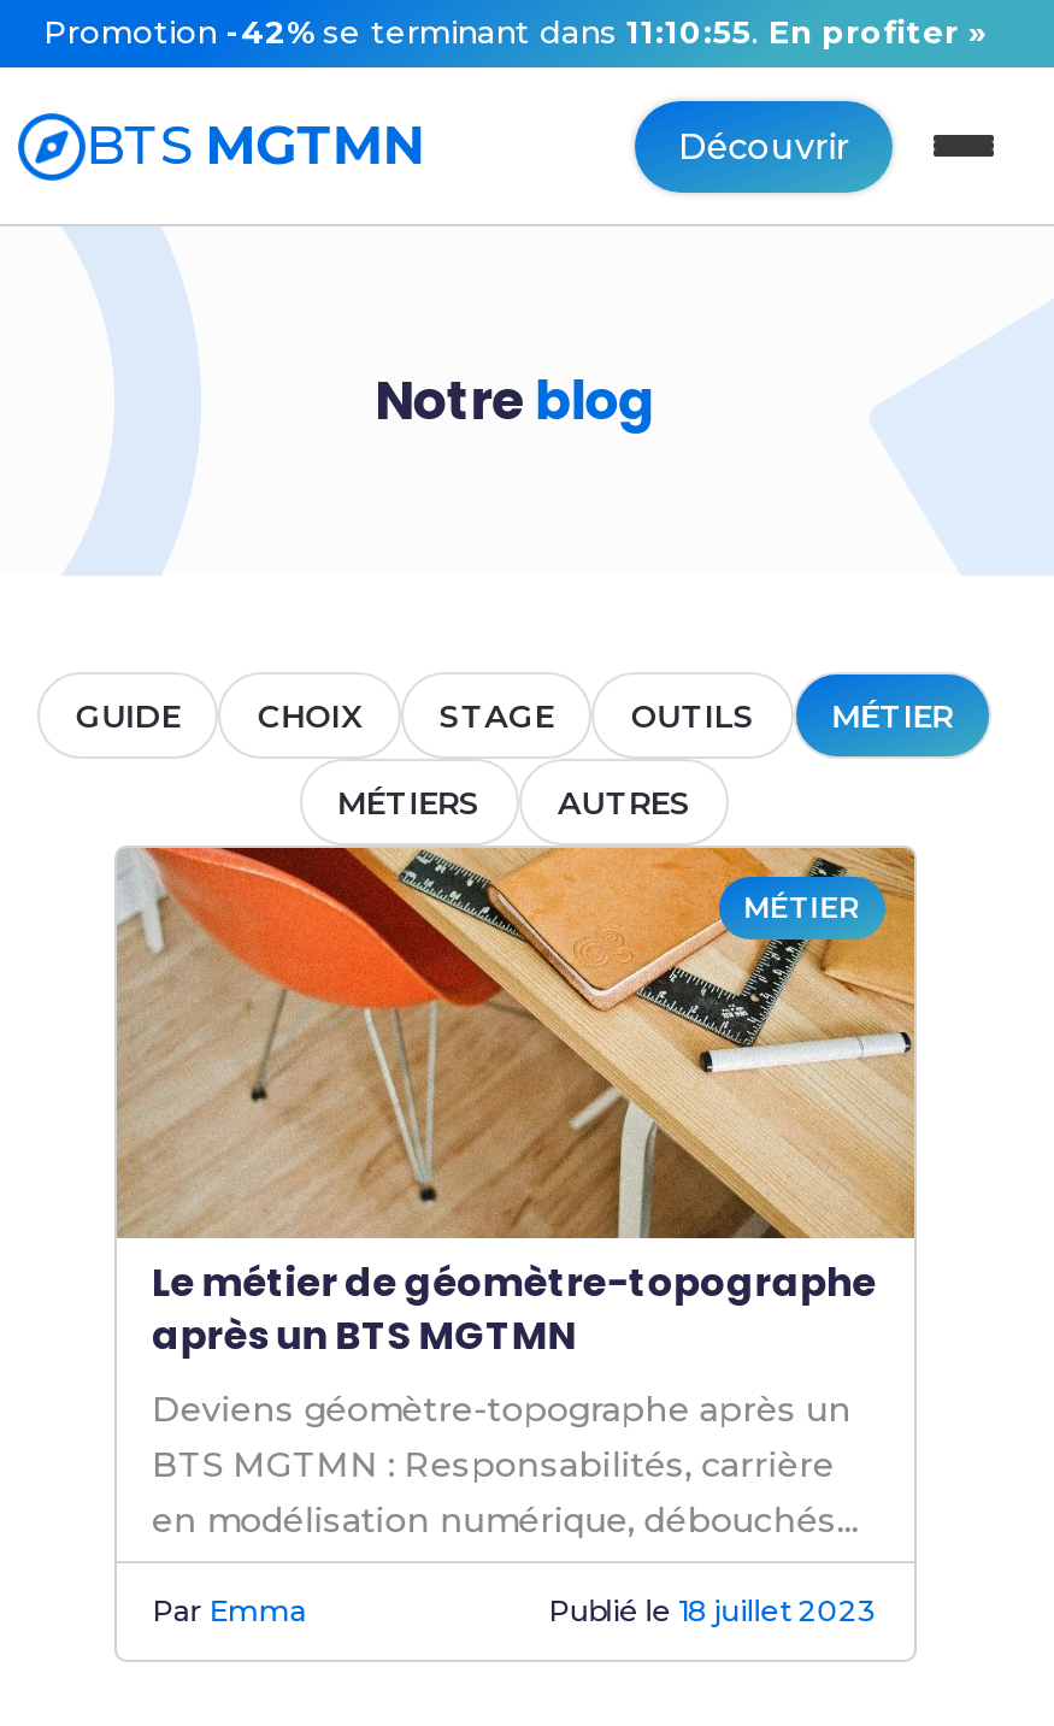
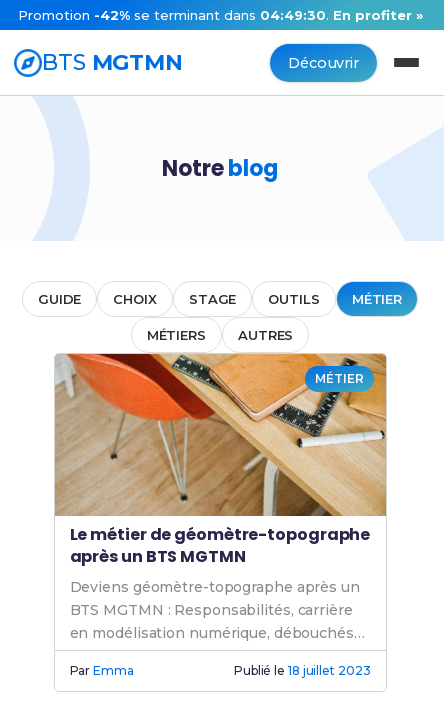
- Promotion -42% se terminant dans 11:10:55. En profiter »
+ Promotion -42% se terminant dans 04:49:30. En profiter »
